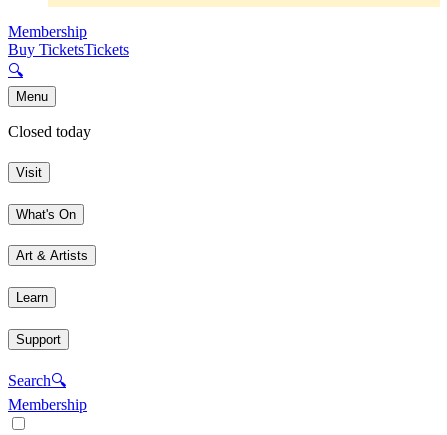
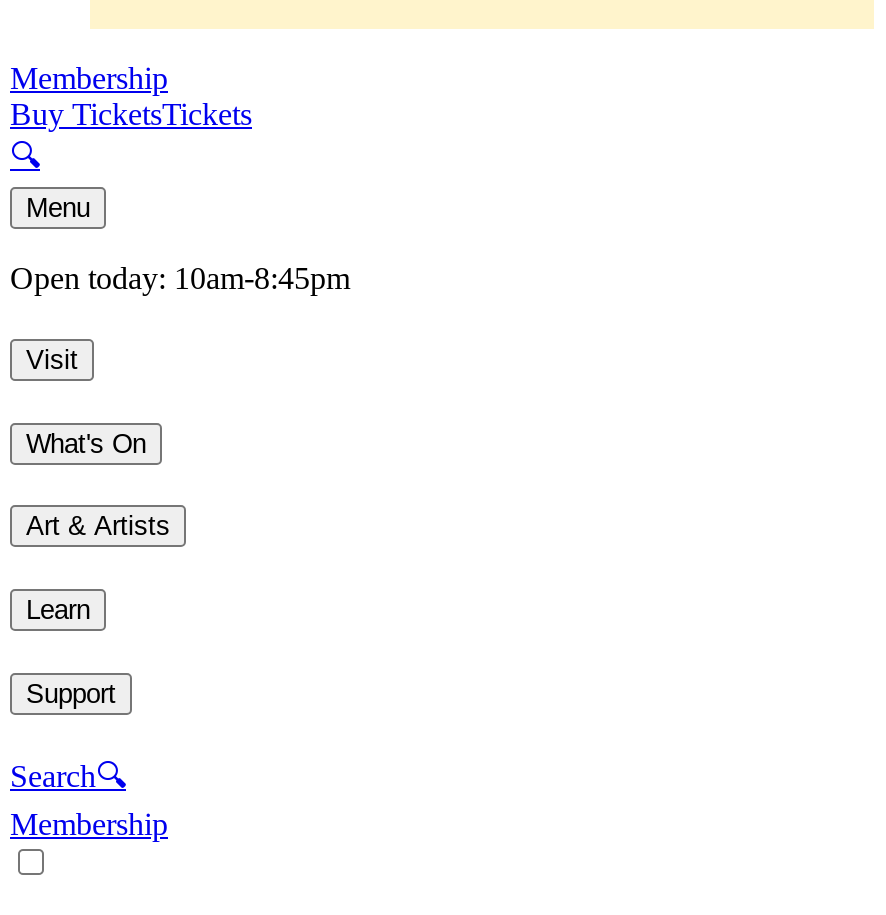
- Closed today
+ Open today: 10am-8:45pm
